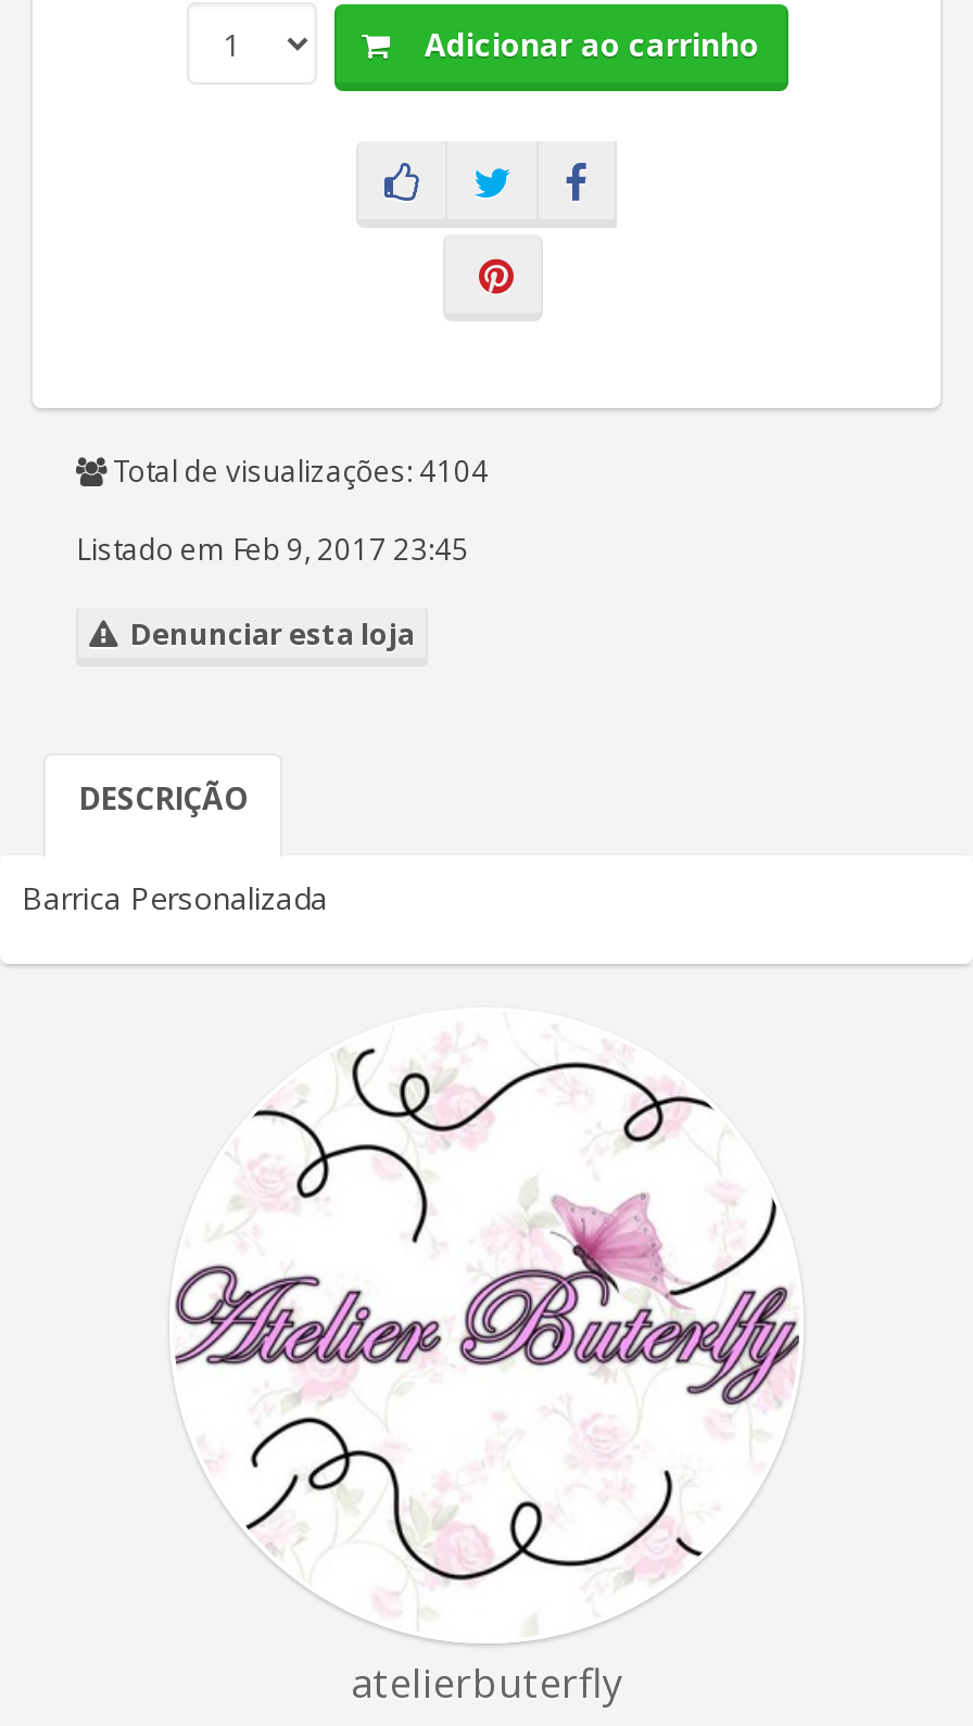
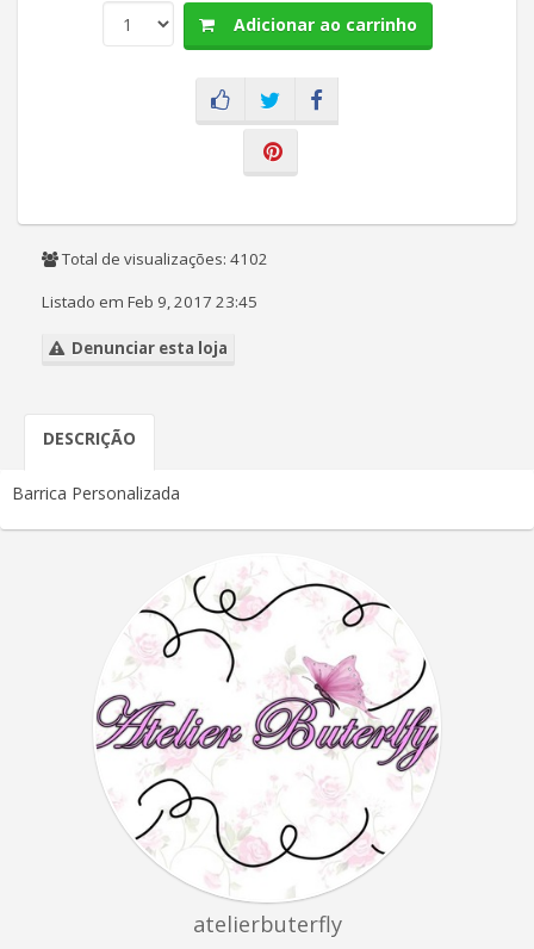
- Total de visualizações: 4104
+ Total de visualizações: 4102
